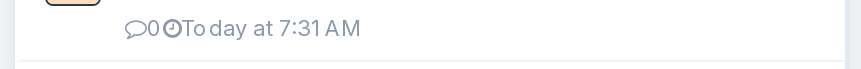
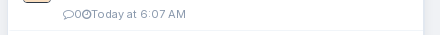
- 0 Today at 7:31 AM
+ 0 Today at 6:07 AM
